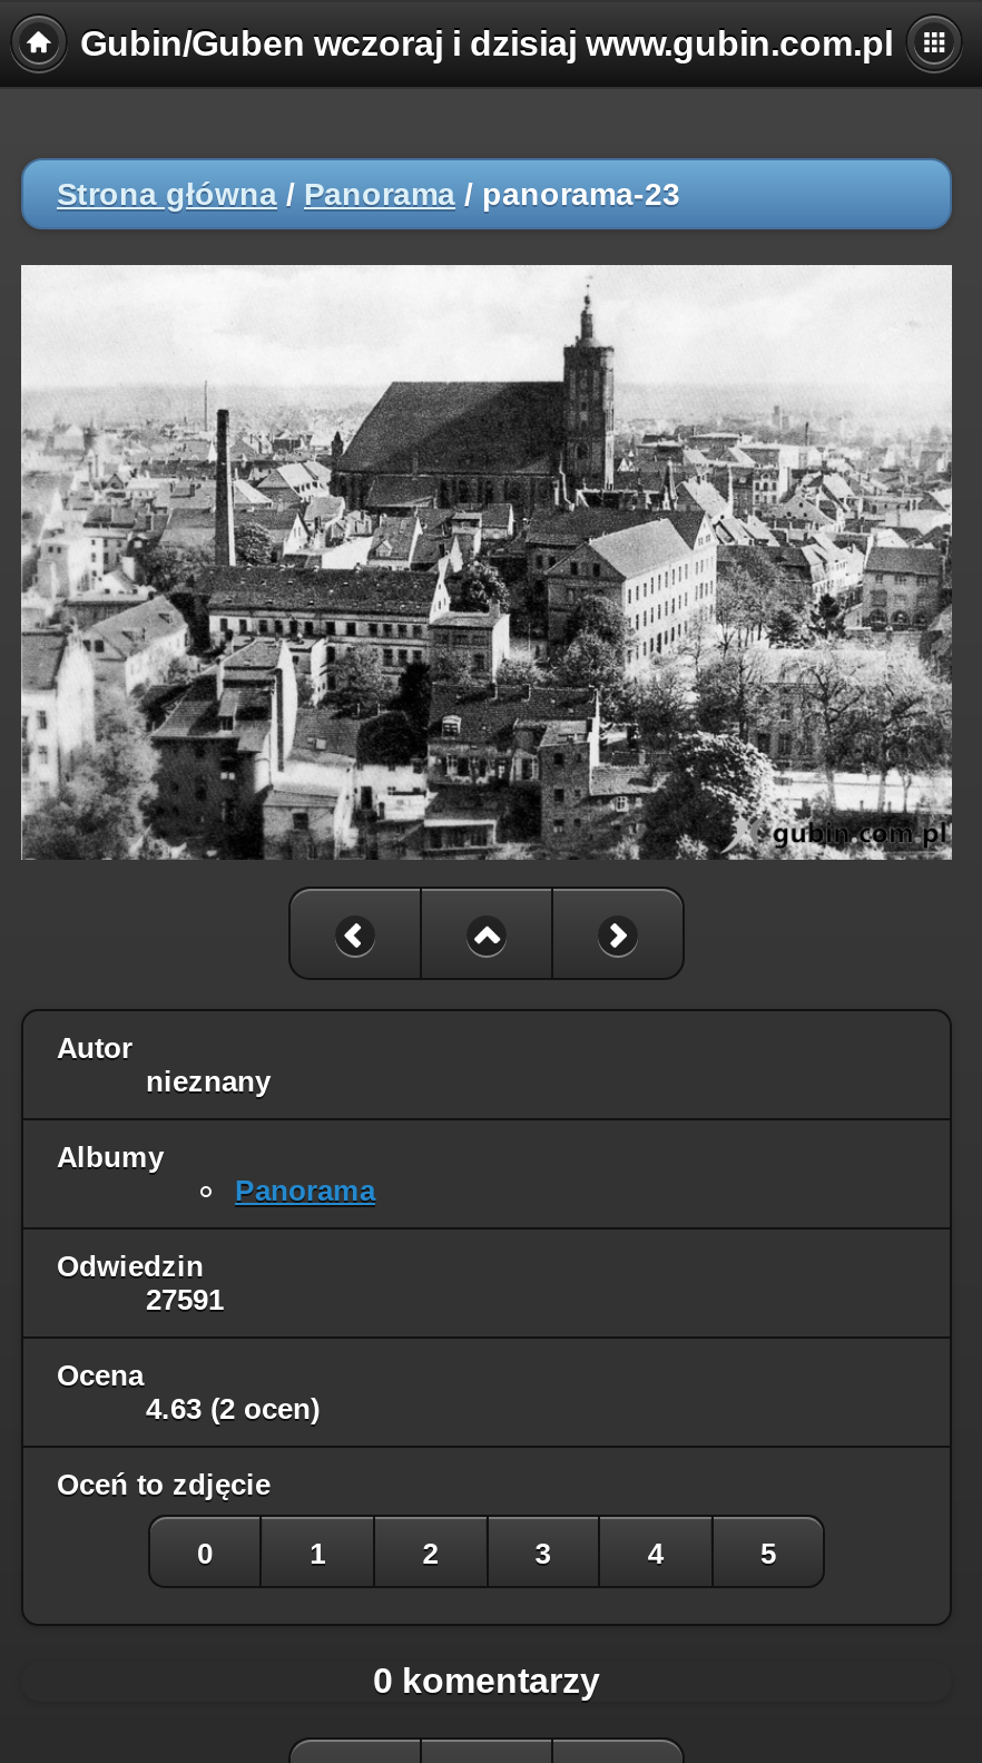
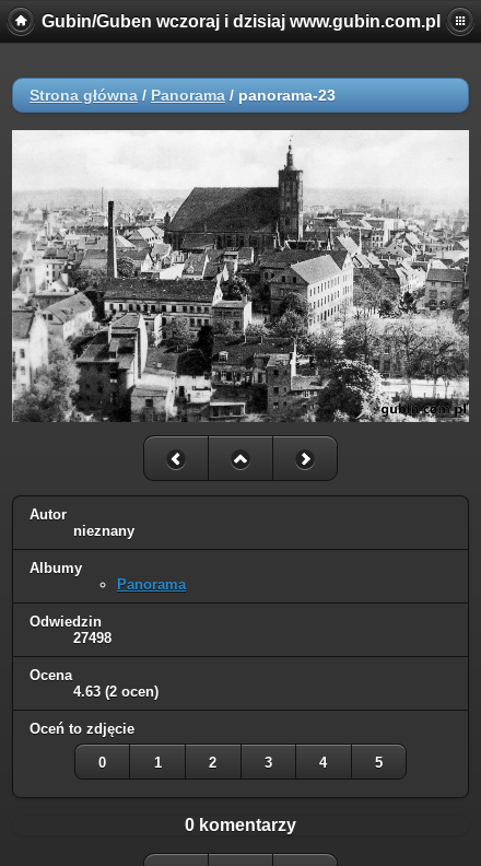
- 27591
+ 27498
